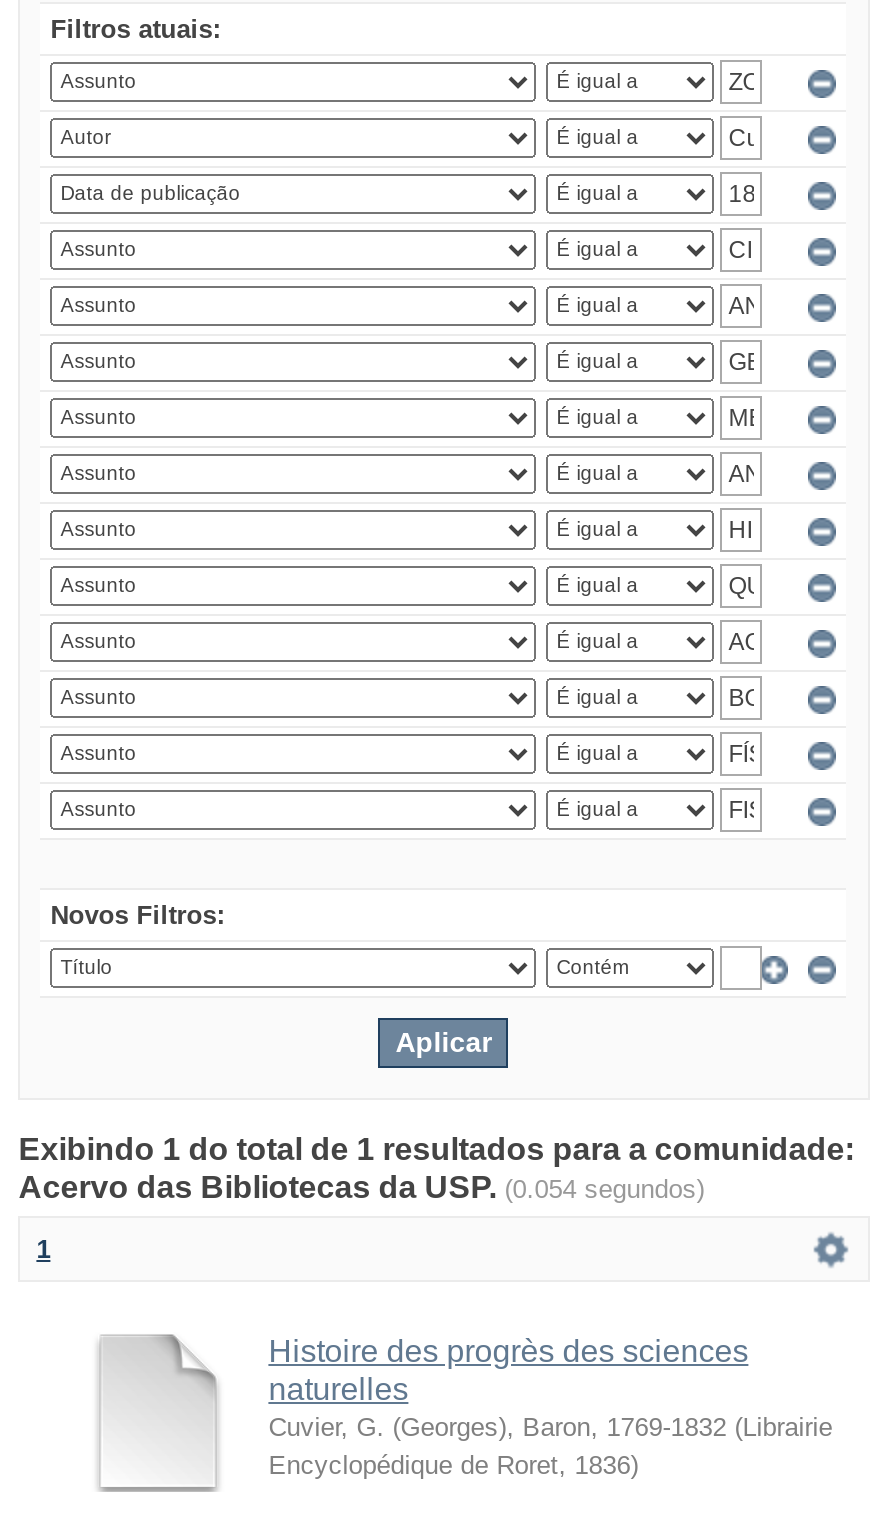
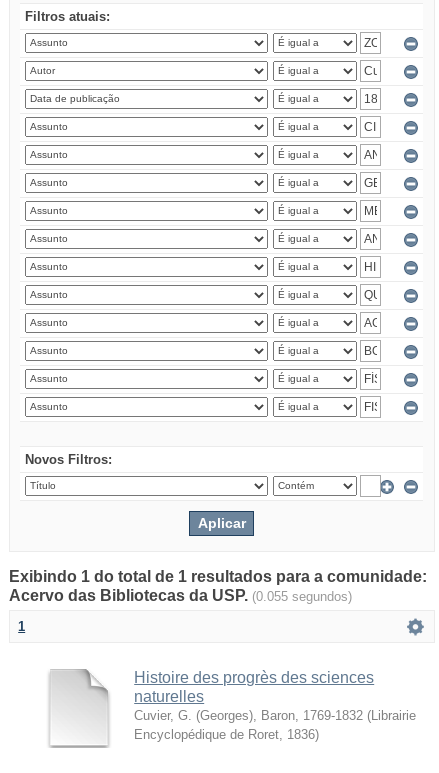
- Acervo das Bibliotecas da USP. (0.054 segundos)
+ Acervo das Bibliotecas da USP. (0.055 segundos)
